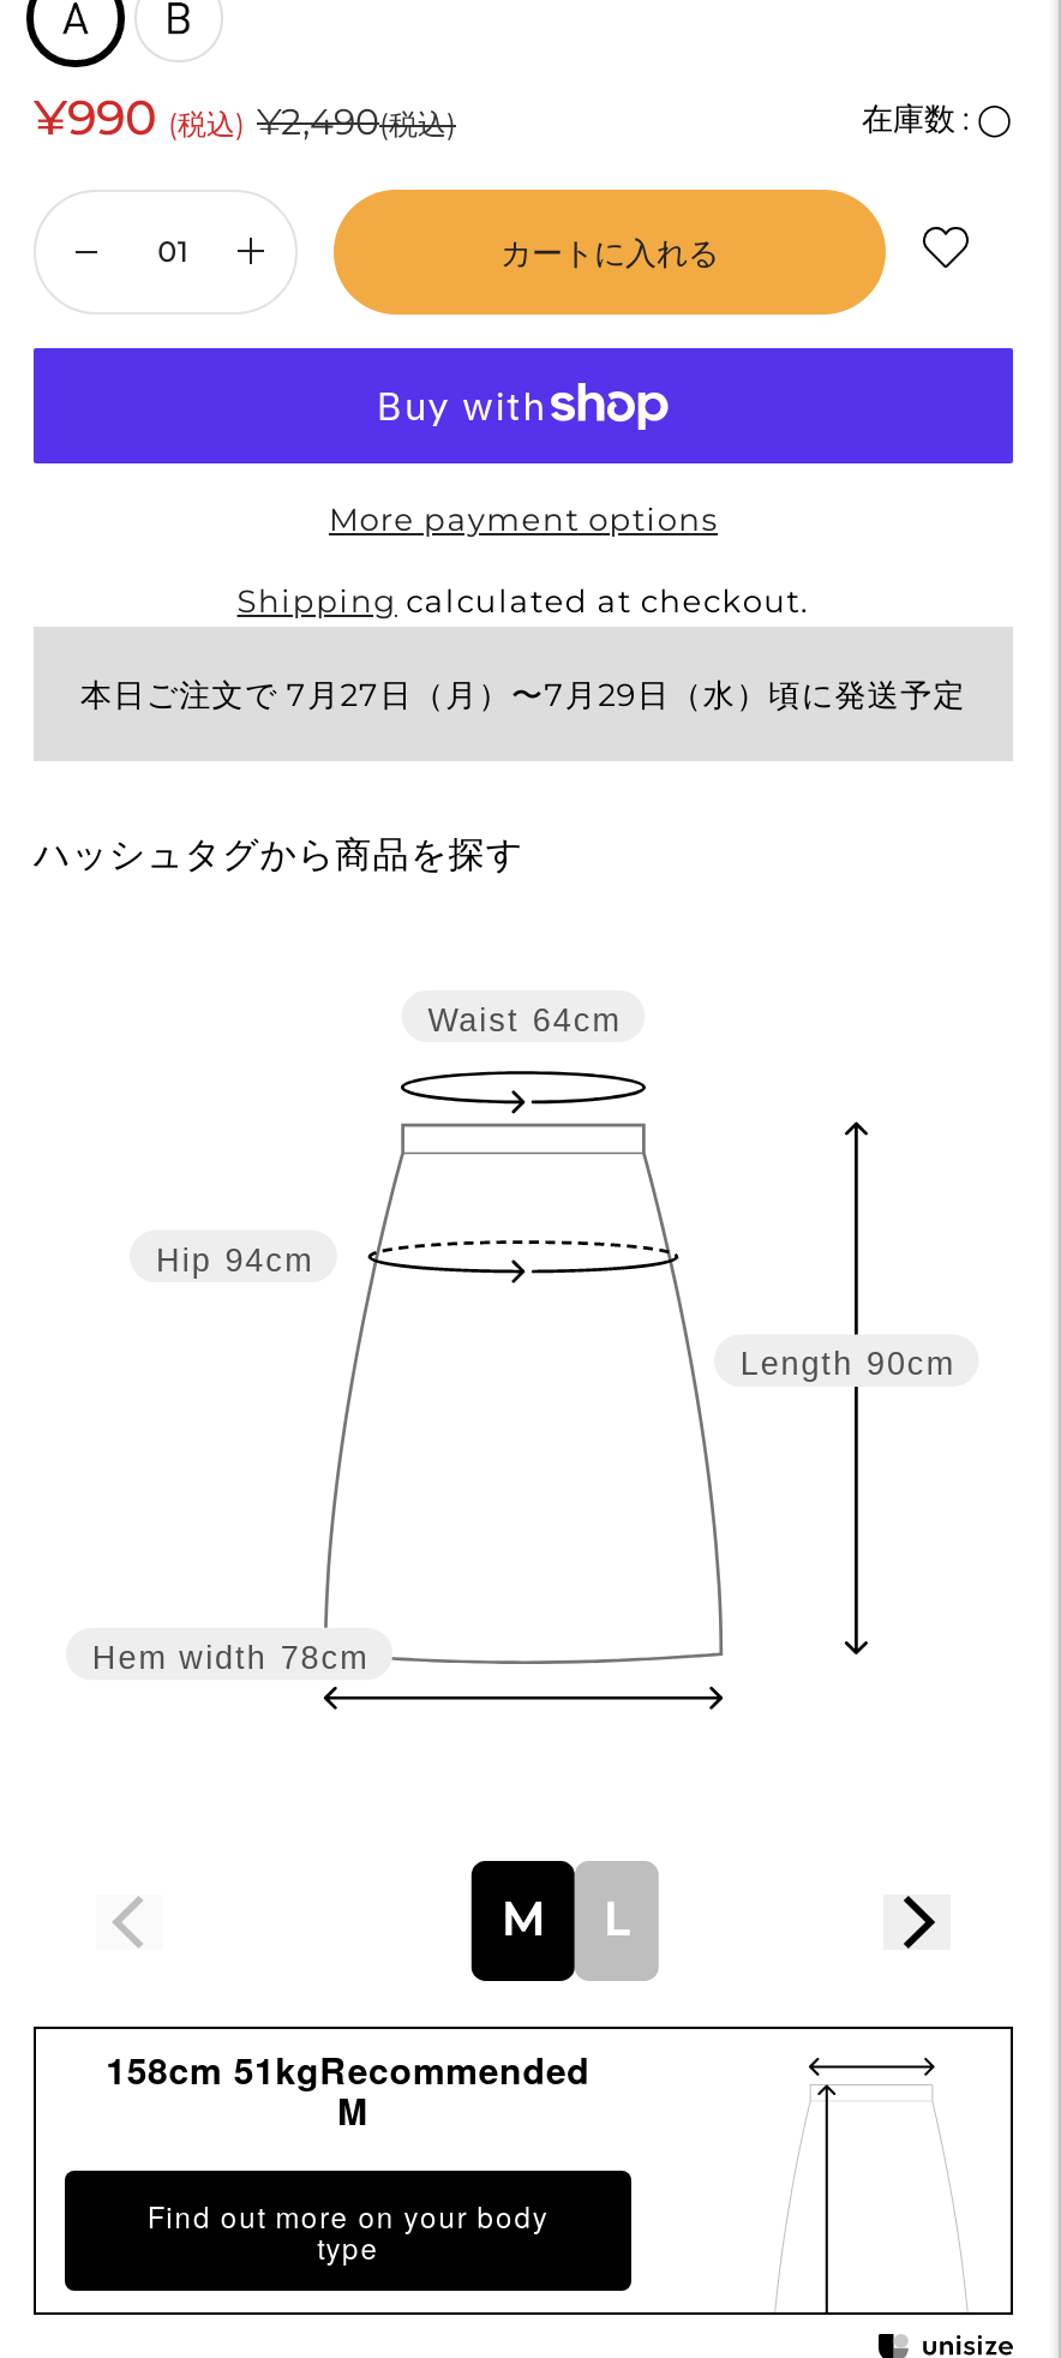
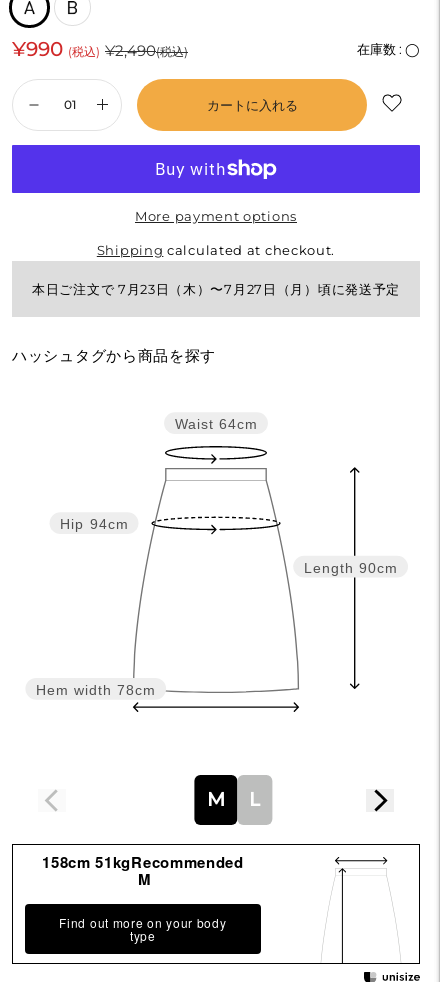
- 本日ご注文で 7月27日（月）〜7月29日（水）頃に発送予定
+ 本日ご注文で 7月23日（木）〜7月27日（月）頃に発送予定
